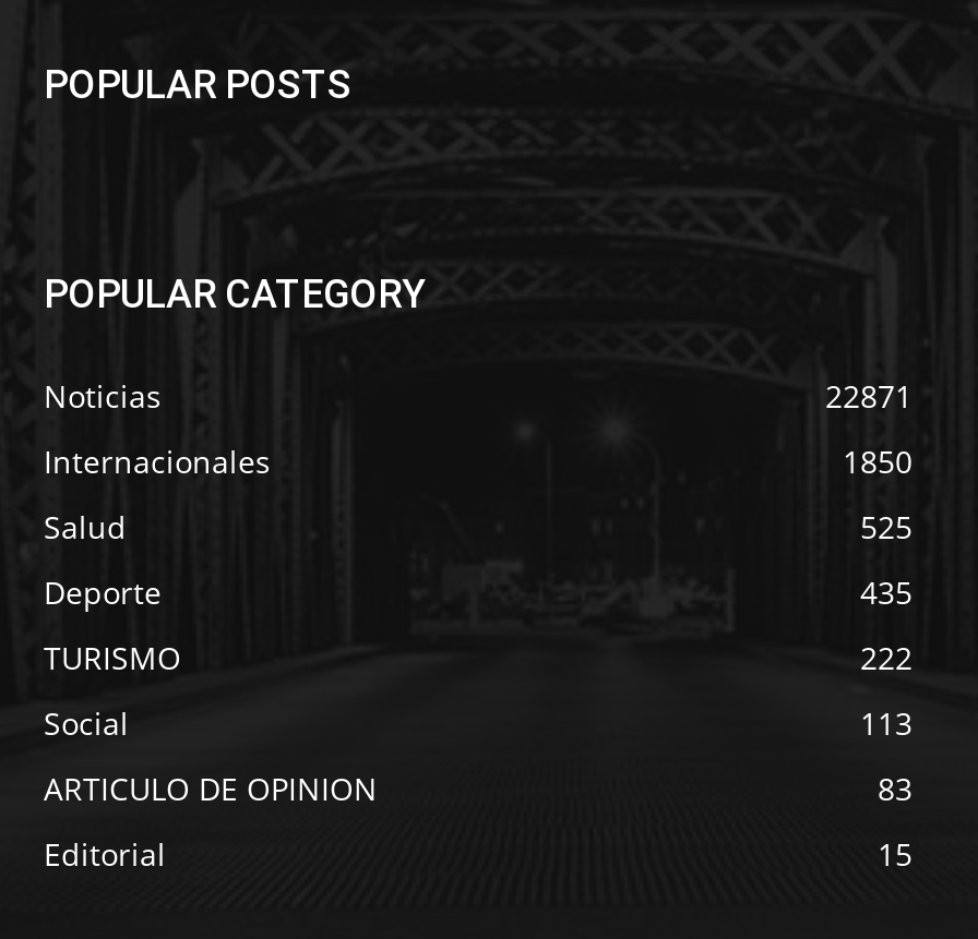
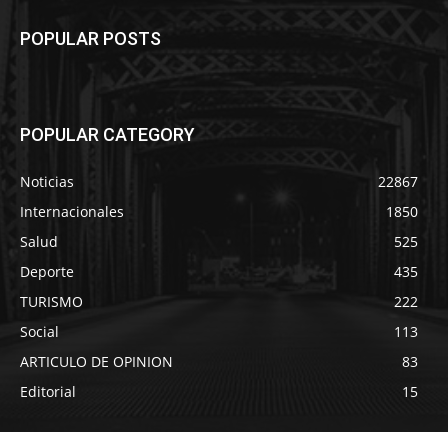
- 22871
+ 22867
